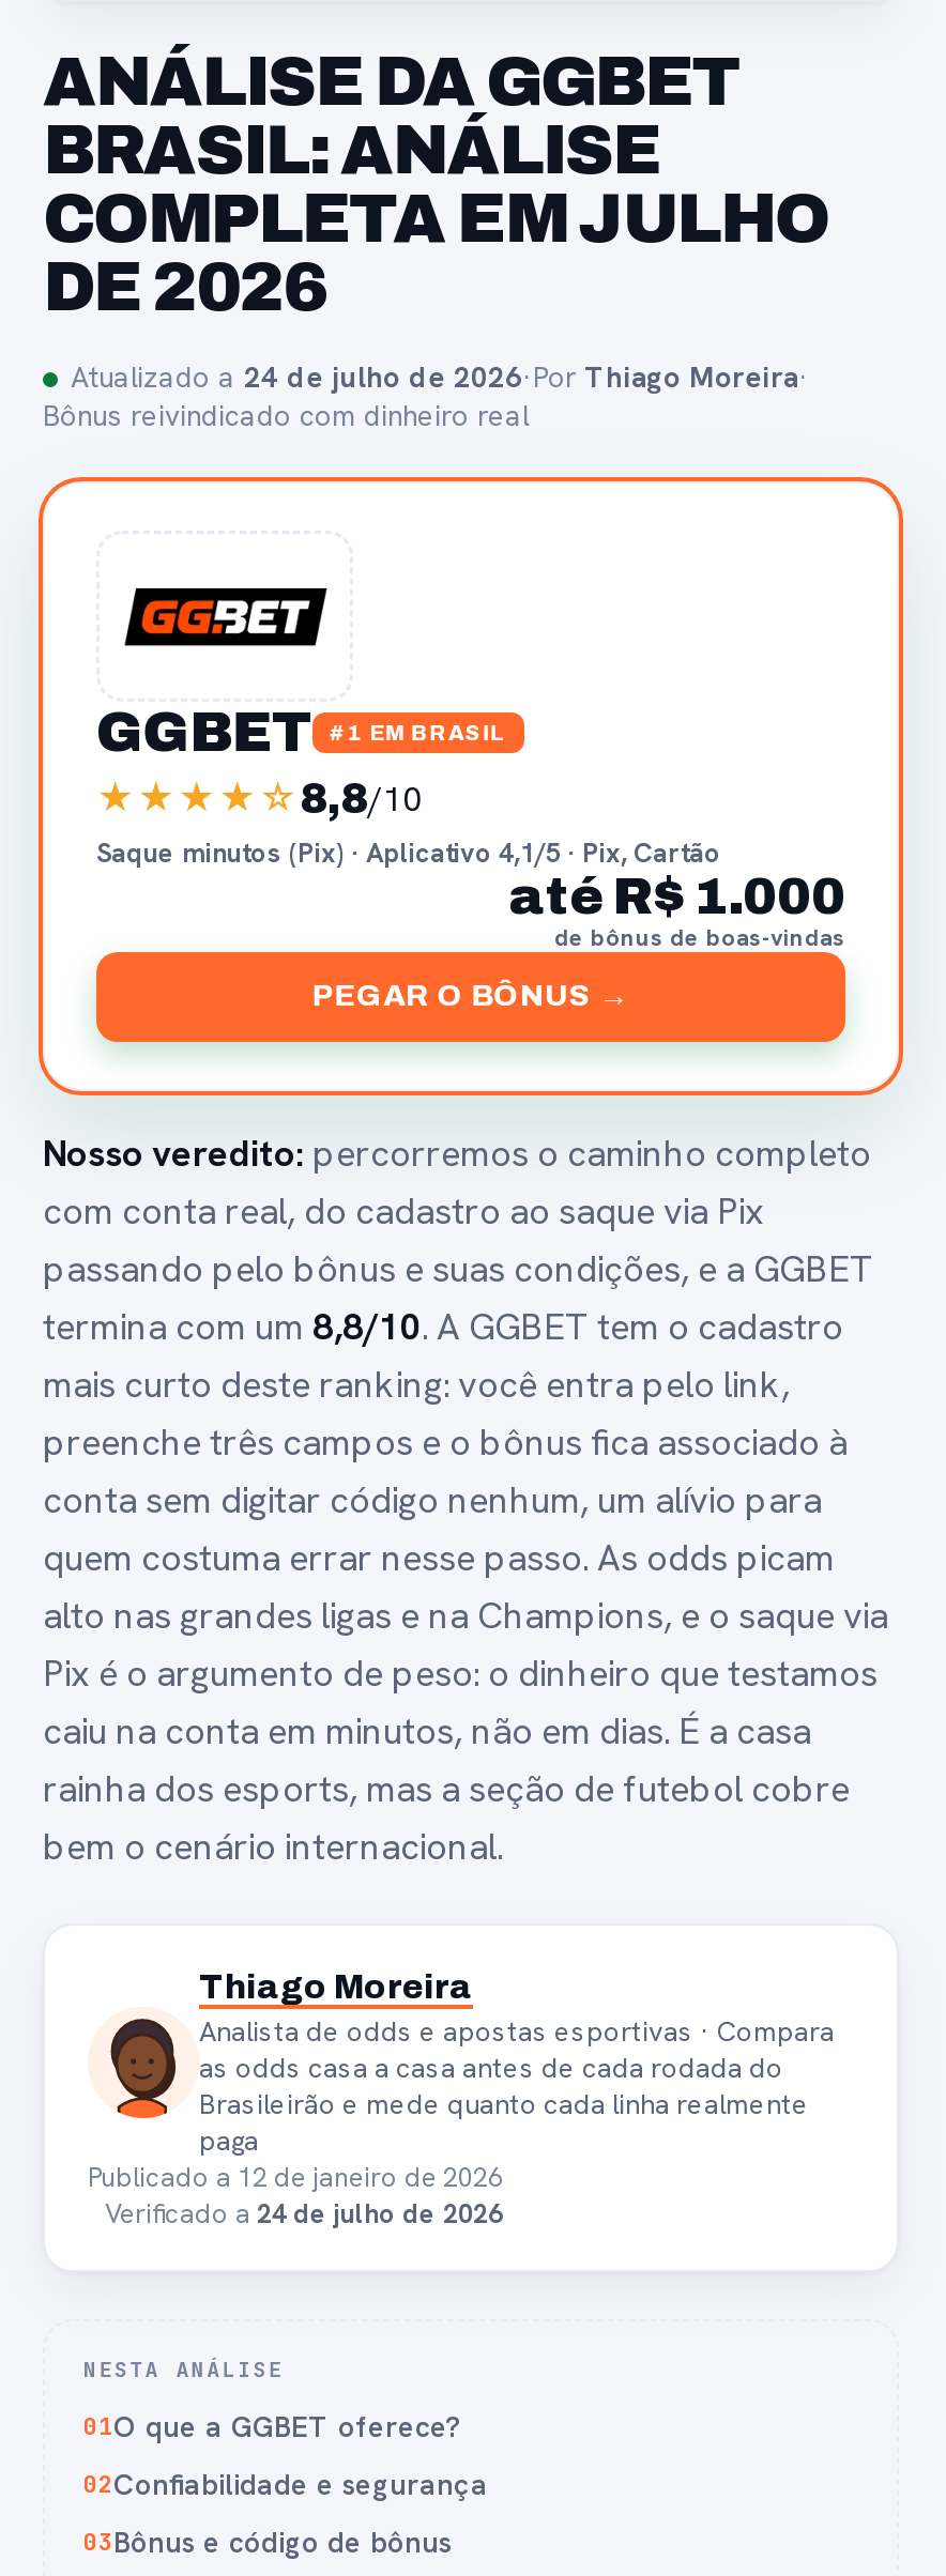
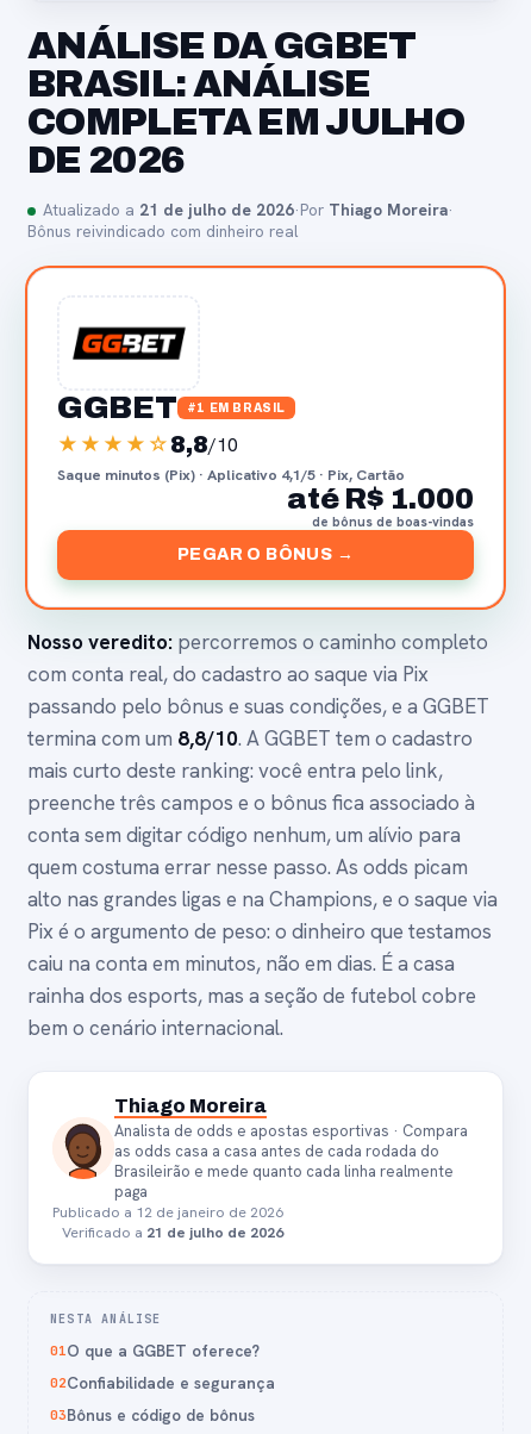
- Atualizado a 24 de julho de 2026 · Por Thiago Moreira·
+ Atualizado a 21 de julho de 2026 · Por Thiago Moreira·

- Verificado a 24 de julho de 2026
+ Verificado a 21 de julho de 2026
